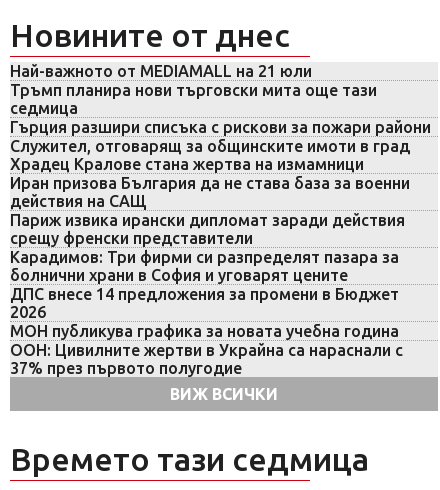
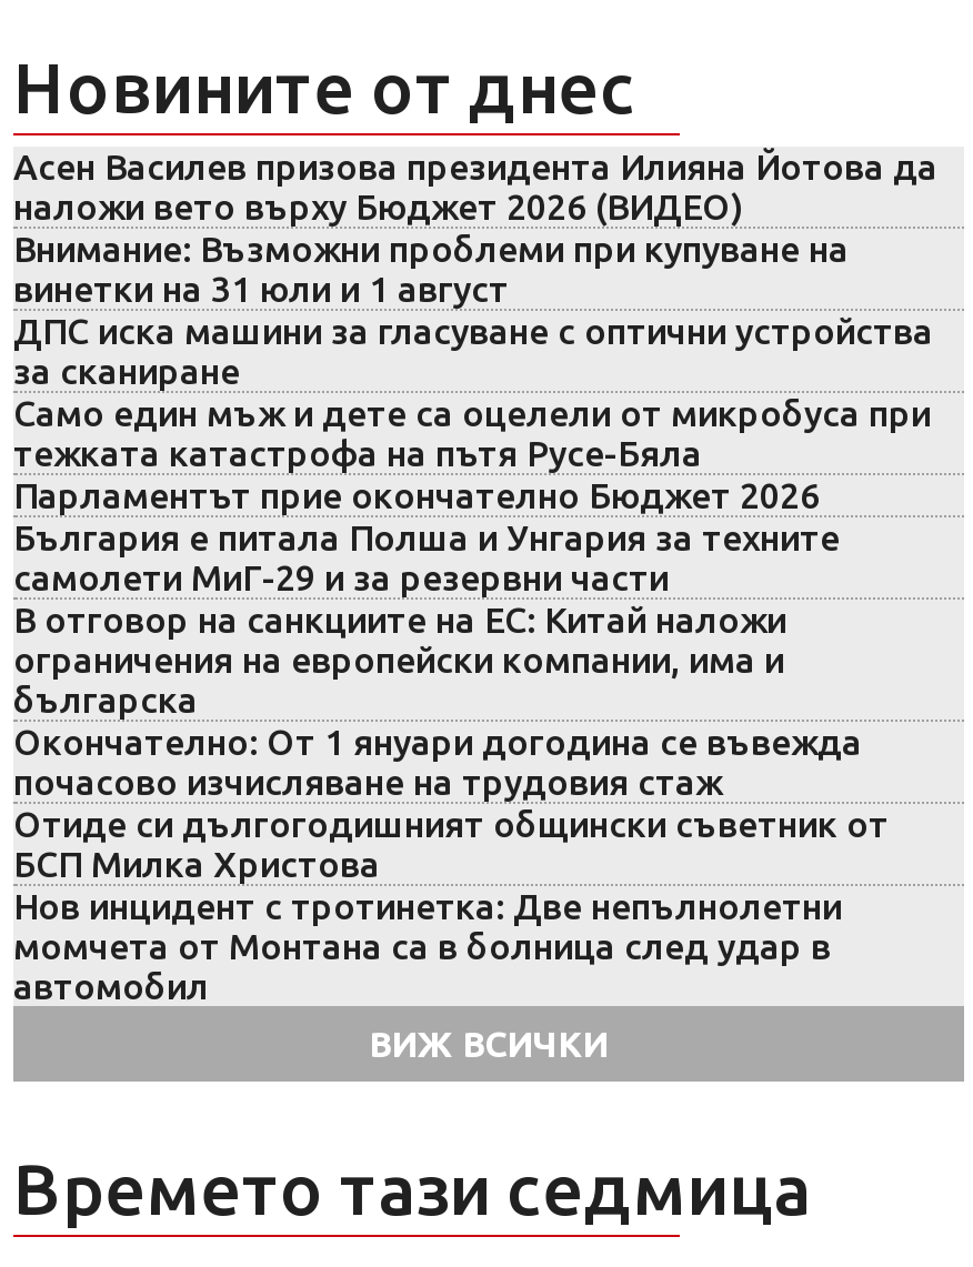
- Най-важното от MEDIAMALL на 21 юли
- Тръмп планира нови търговски мита още тази
- седмица
- Гърция разшири списъка с рискови за пожари райони
- Служител, отговарящ за общинските имоти в град
- Храдец Кралове стана жертва на измамници
- Иран призова България да не става база за военни
- действия на САЩ
- Париж извика ирански дипломат заради действия
- срещу френски представители
- Карадимов: Три фирми си разпределят пазара за
- болнични храни в София и уговарят цените
- ДПС внесе 14 предложения за промени в Бюджет
- 2026
- МОН публикува графика за новата учебна година
- ООН: Цивилните жертви в Украйна са нараснали с
- 37% през първото полугодие
+ Асен Василев призова президента Илияна Йотова да
+ наложи вето върху Бюджет 2026 (ВИДЕО)
+ Внимание: Възможни проблеми при купуване на
+ винетки на 31 юли и 1 август
+ ДПС иска машини за гласуване с оптични устройства
+ за сканиране
+ Само един мъж и дете са оцелели от микробуса при
+ тежката катастрофа на пътя Русе-Бяла
+ Парламентът прие окончателно Бюджет 2026
+ България е питала Полша и Унгария за техните
+ самолети МиГ-29 и за резервни части
+ В отговор на санкциите на ЕС: Китай наложи
+ ограничения на европейски компании, има и
+ българска
+ Окончателно: От 1 януари догодина се въвежда
+ почасово изчисляване на трудовия стаж
+ Отиде си дългогодишният общински съветник от
+ БСП Милка Христова
+ Нов инцидент с тротинетка: Две непълнолетни
+ момчета от Монтана са в болница след удар в
+ автомобил
